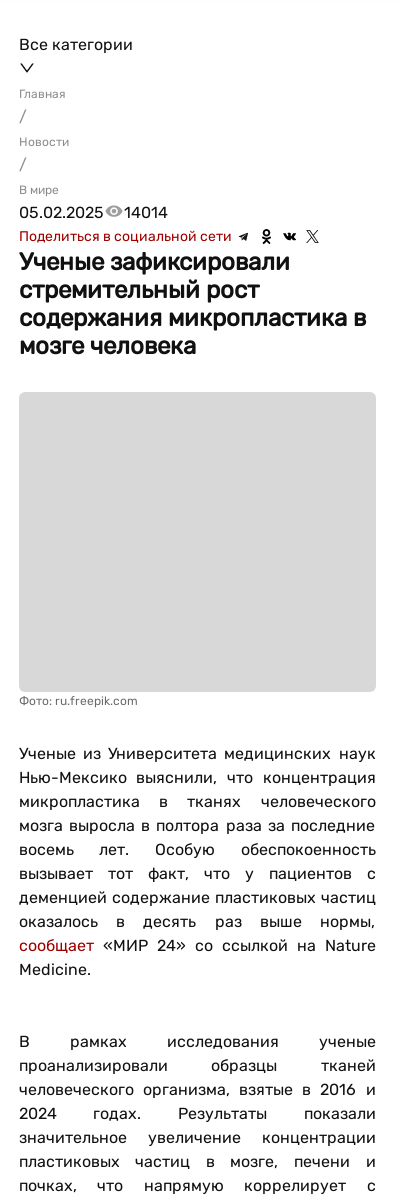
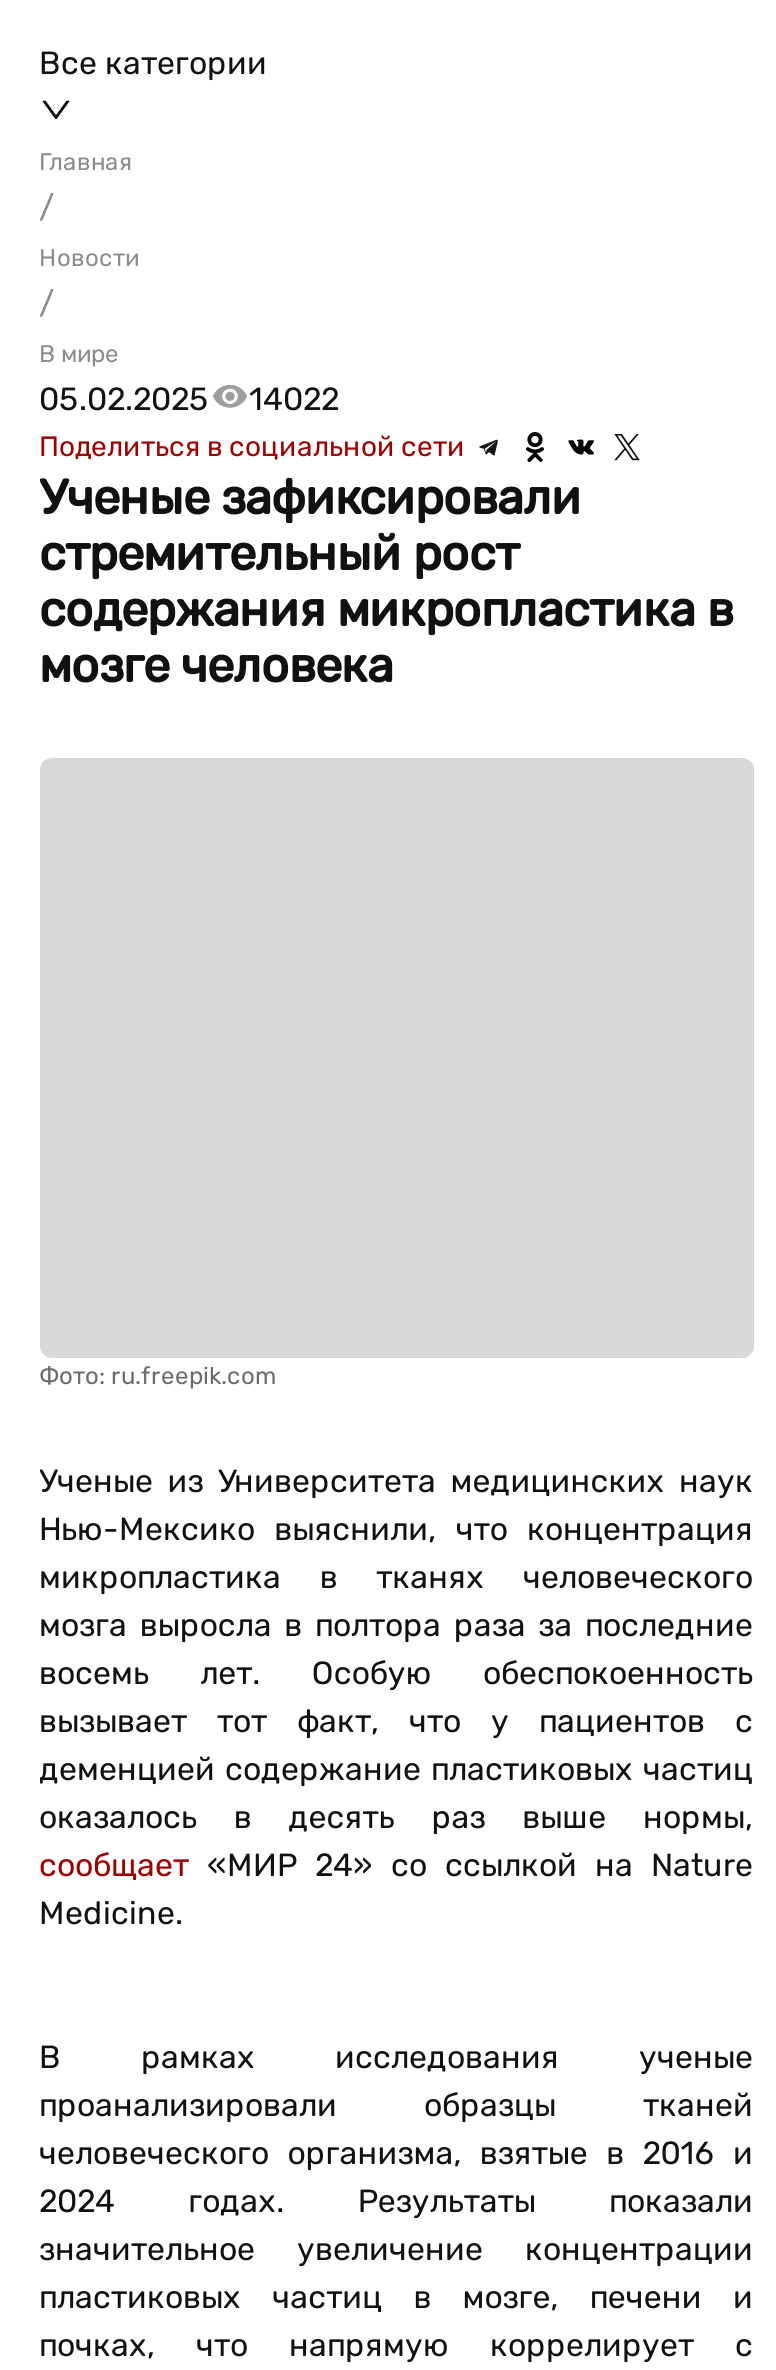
- 05.02.2025 14014
+ 05.02.2025 14022
